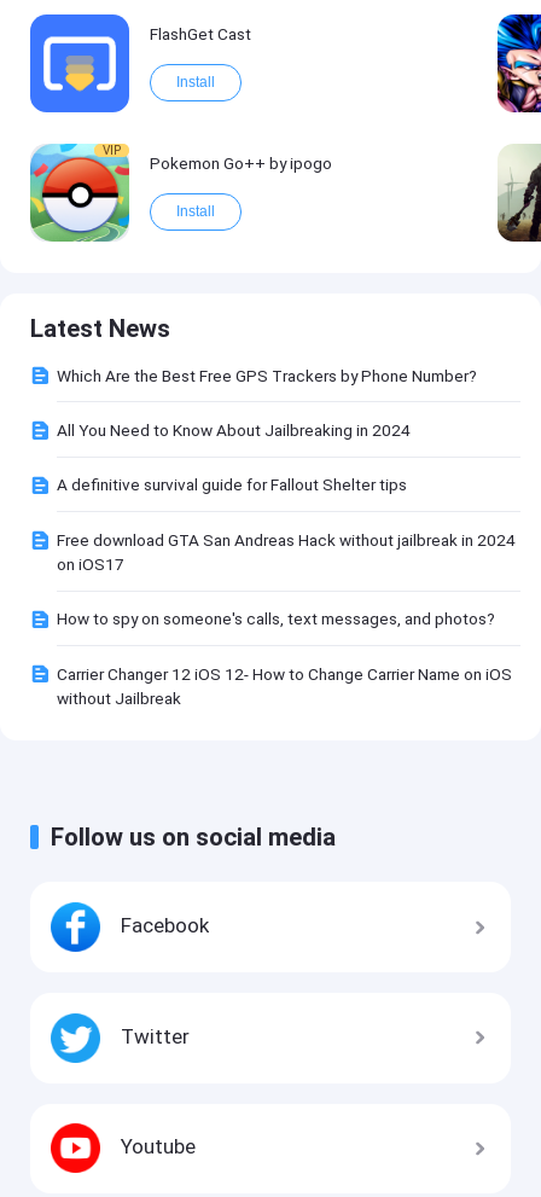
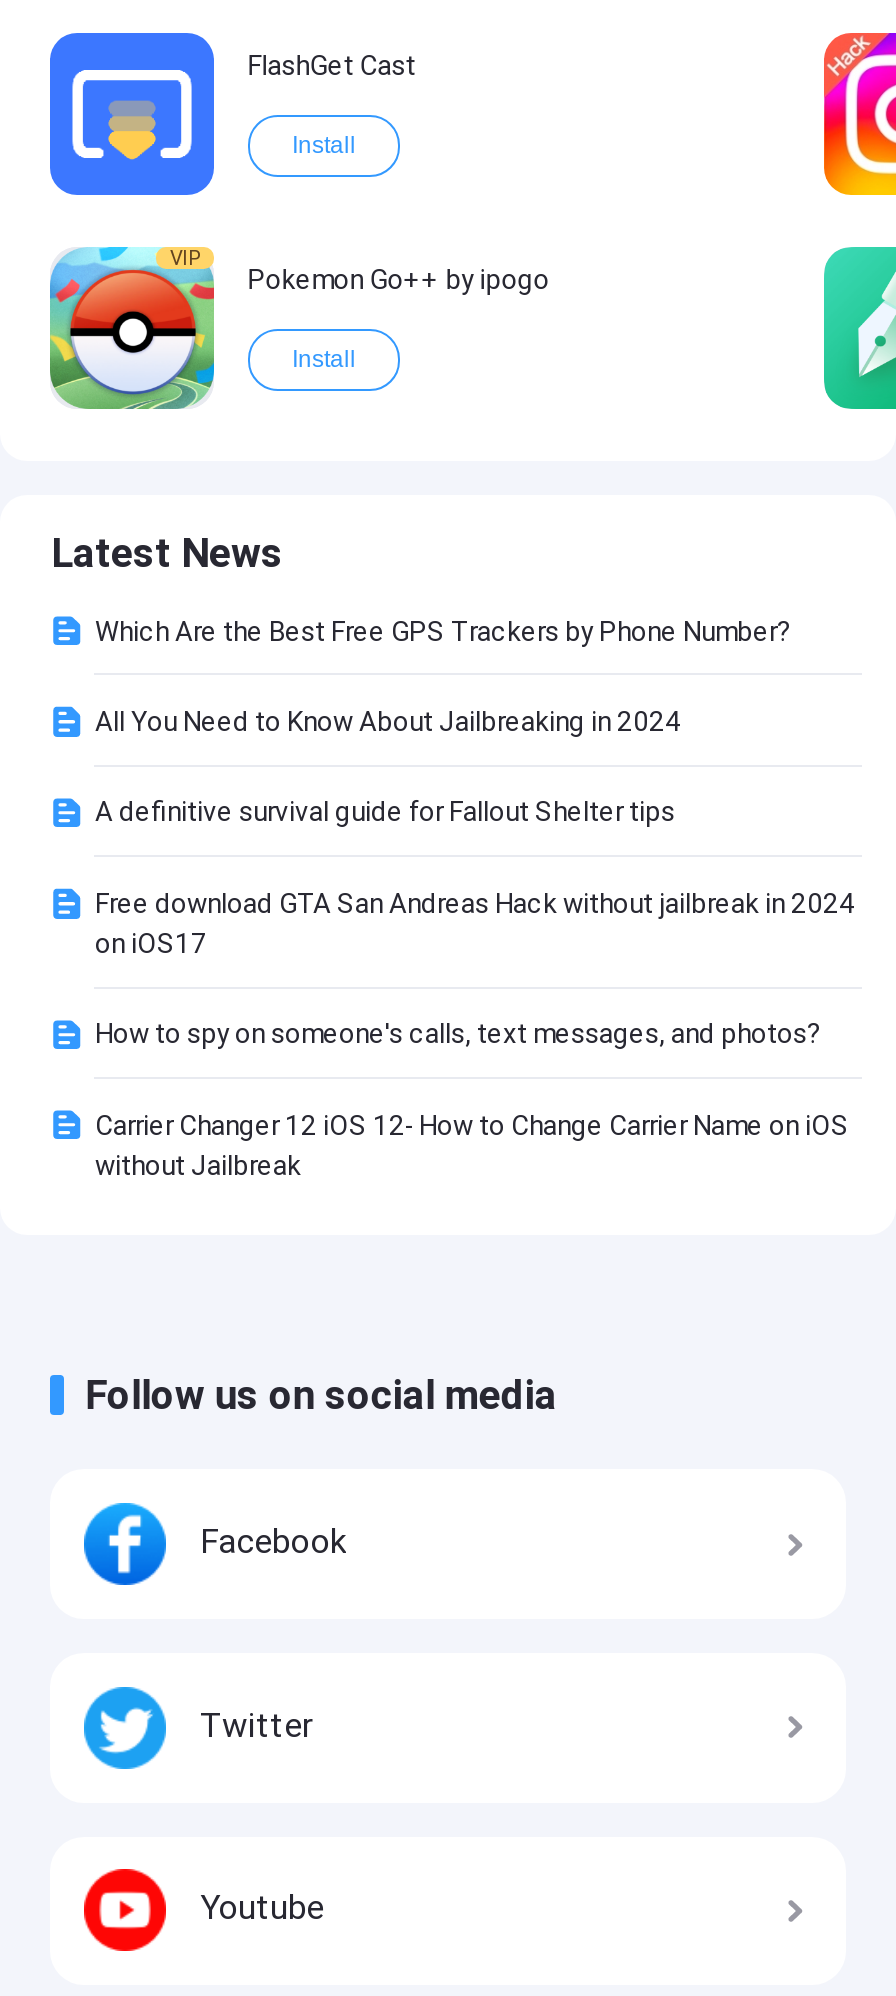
- [image]
+ [image]

- [image]
+ [image]
